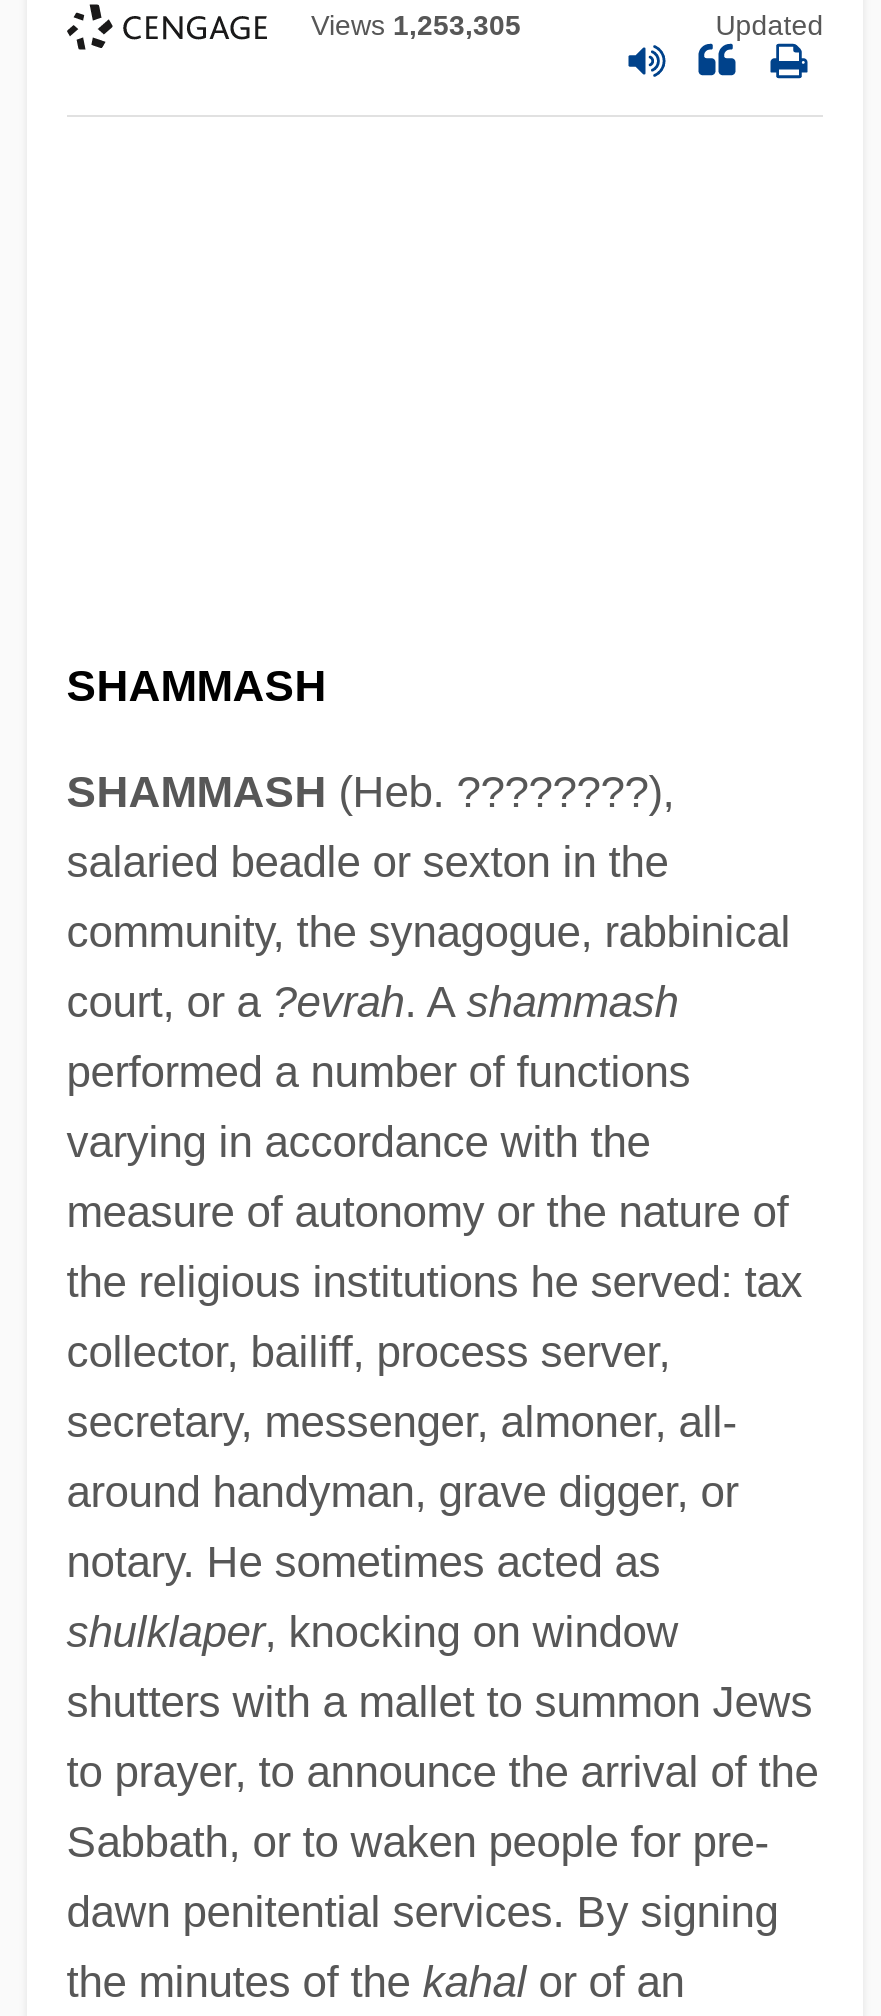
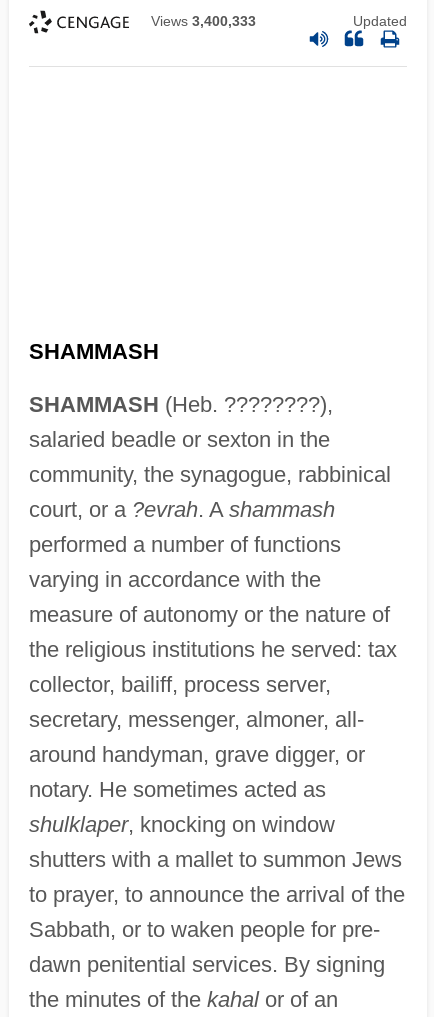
- Views 1,253,305
+ Views 3,400,333
